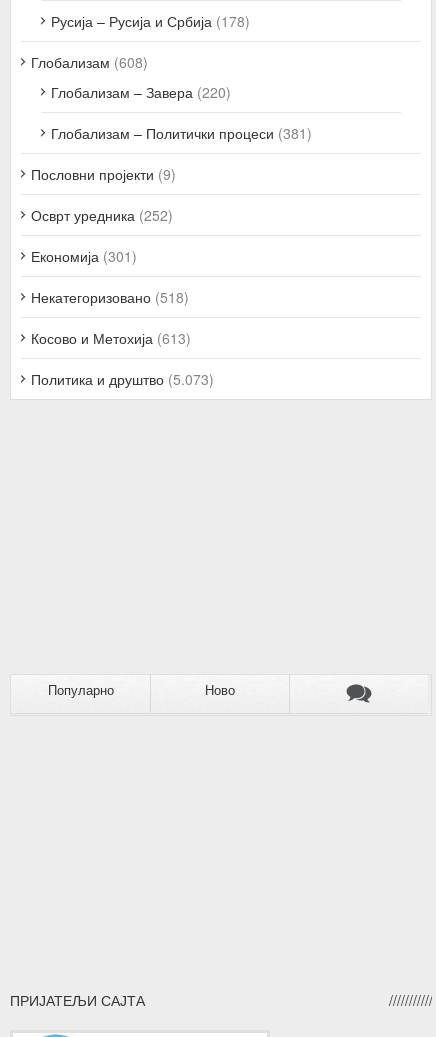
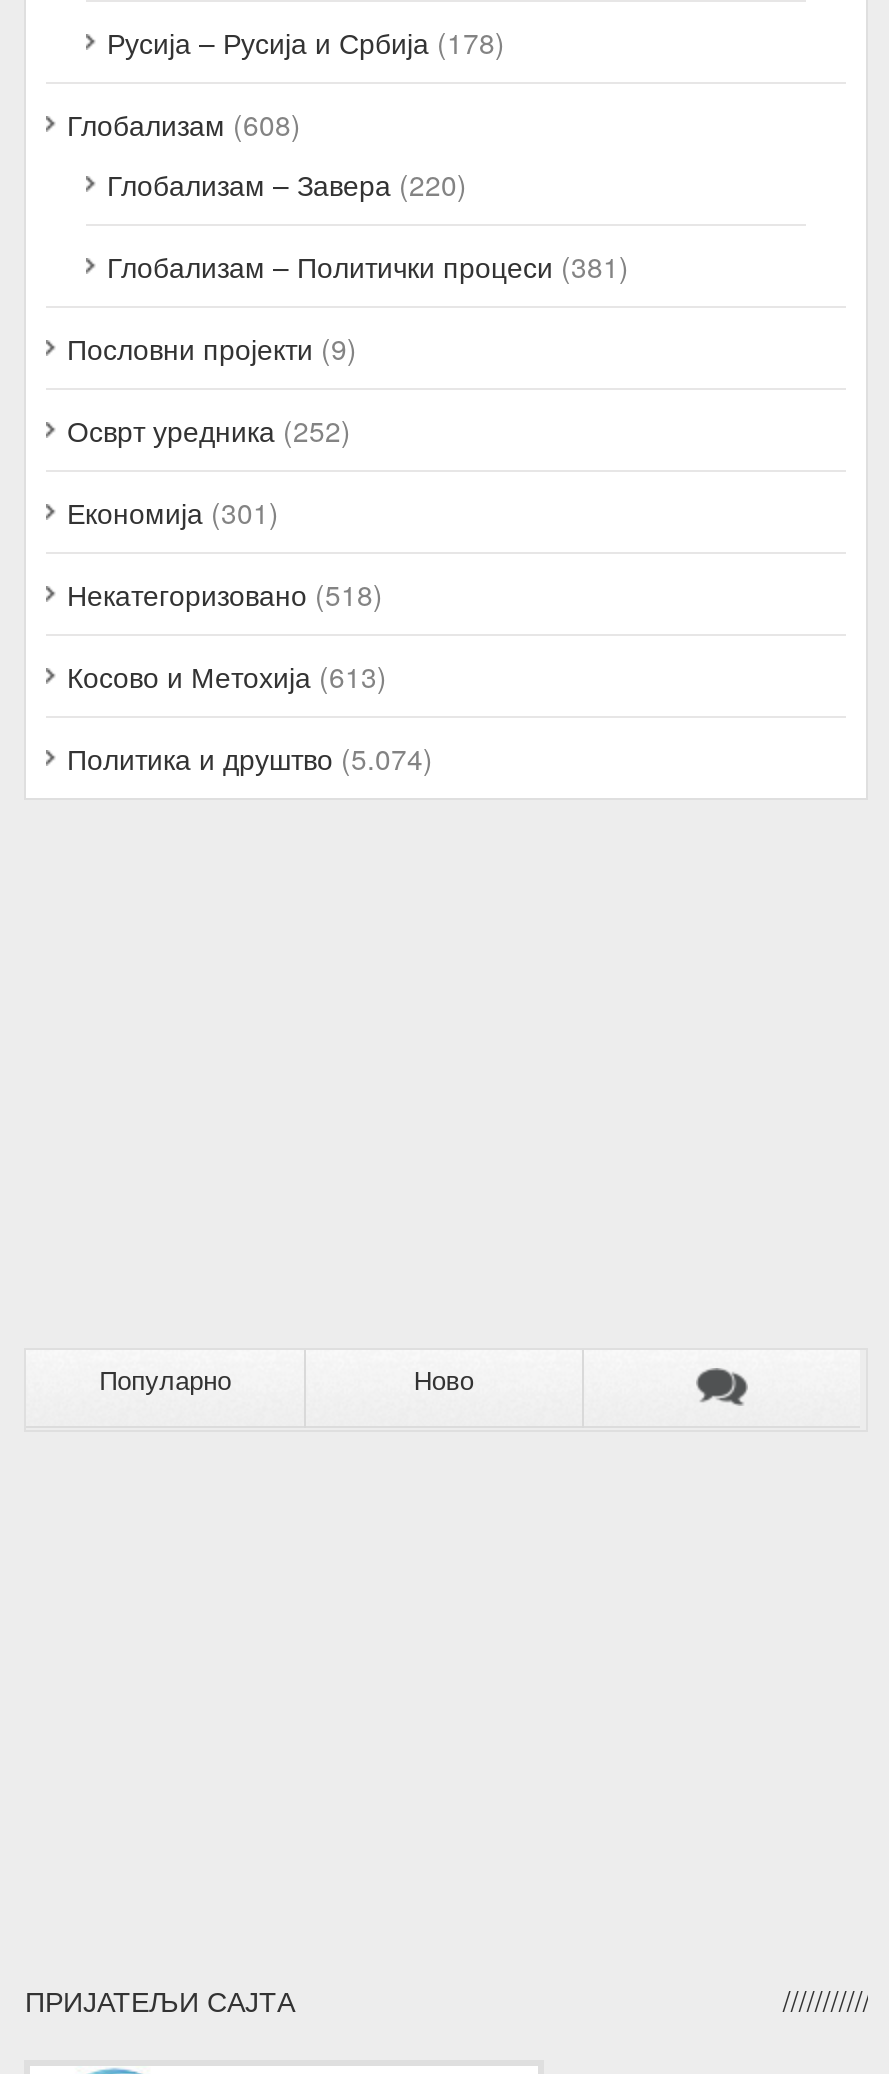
- Политика и друштво (5.073)
+ Политика и друштво (5.074)
